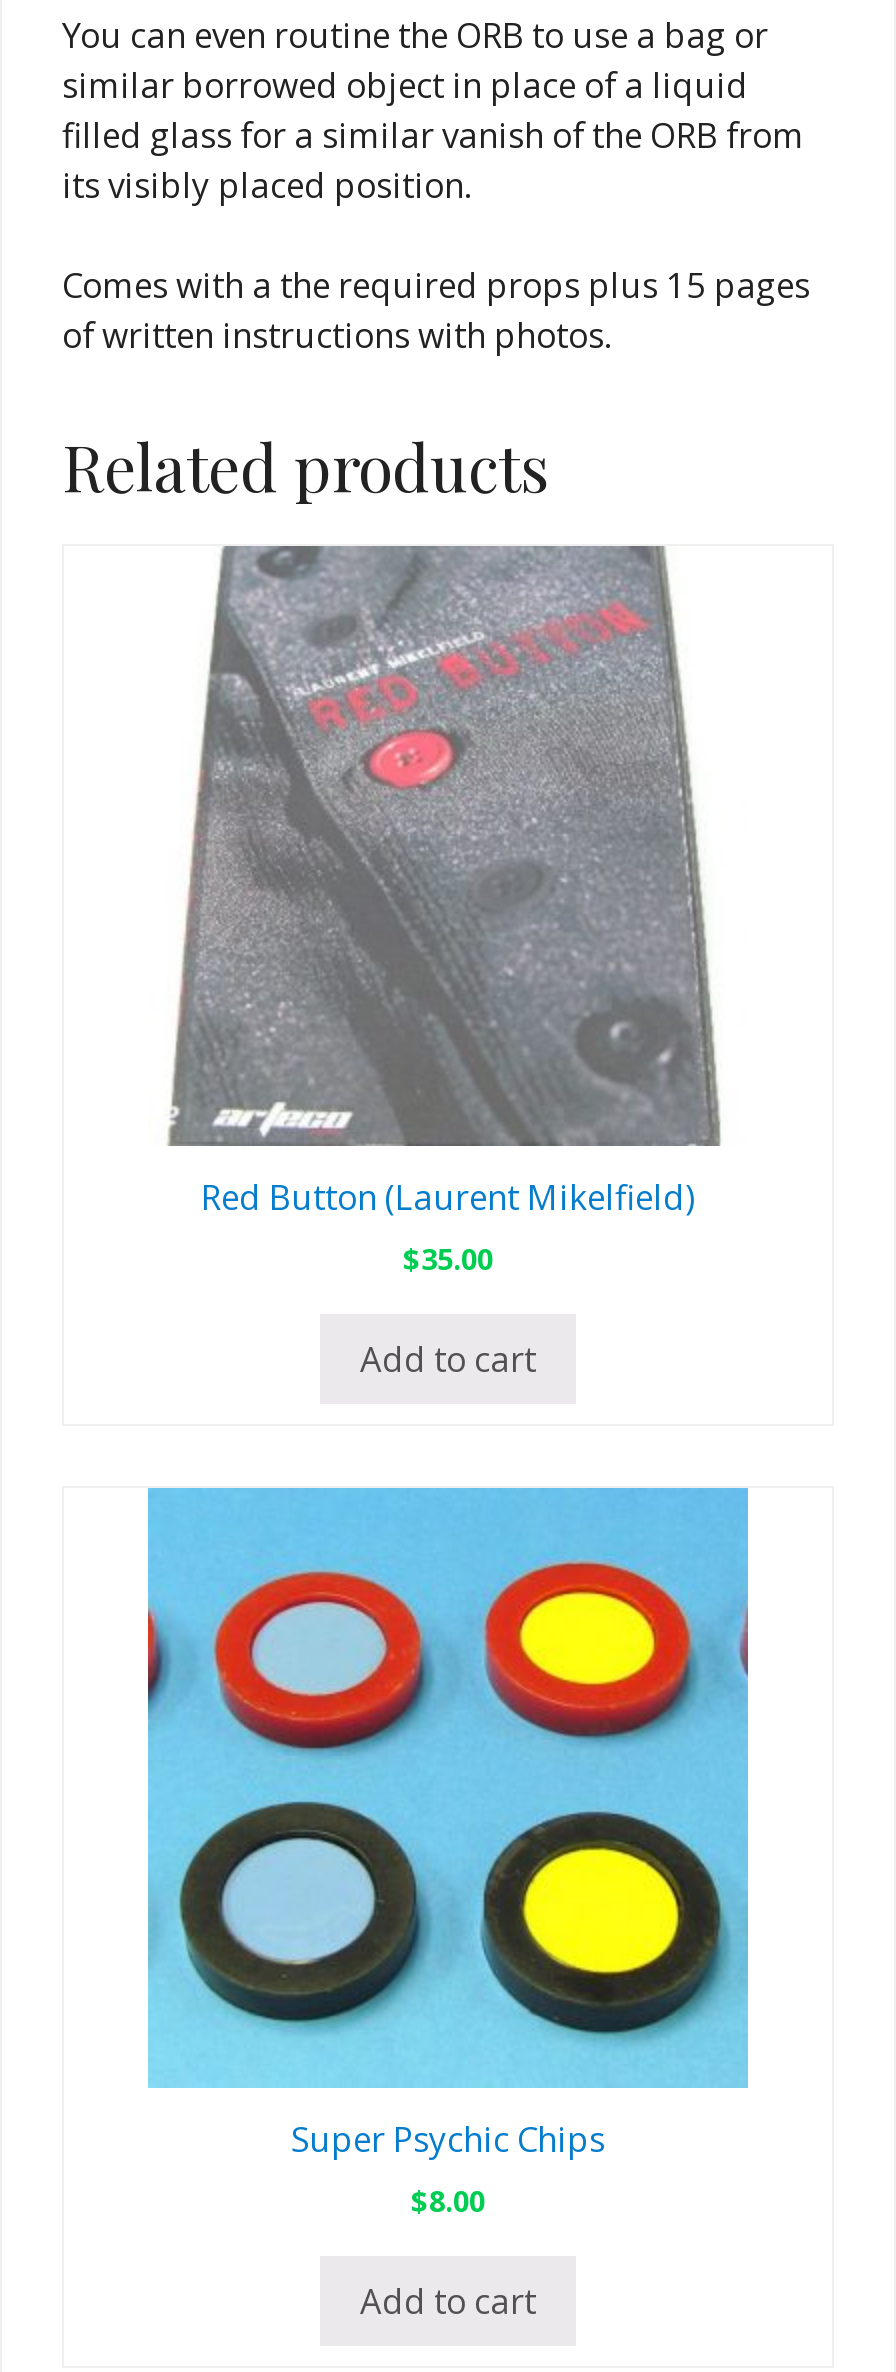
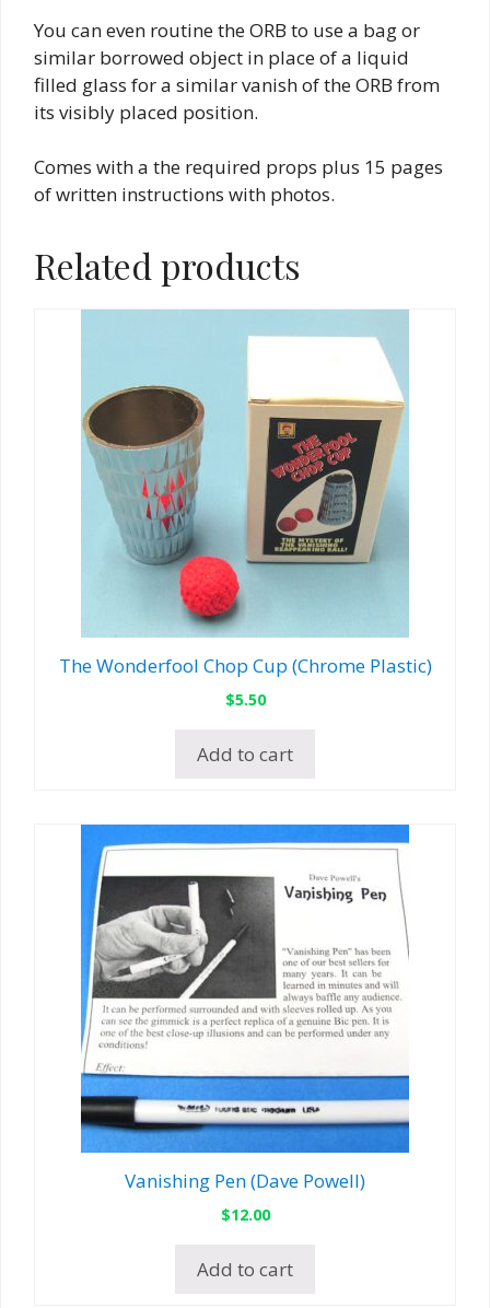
- [image]
- Red Button (Laurent Mikelfield)
- $35.00
+ [image]
+ The Wonderfool Chop Cup (Chrome Plastic)
+ $5.50

- [image]
- Super Psychic Chips
- $8.00
+ [image]
+ Vanishing Pen (Dave Powell)
+ $12.00
